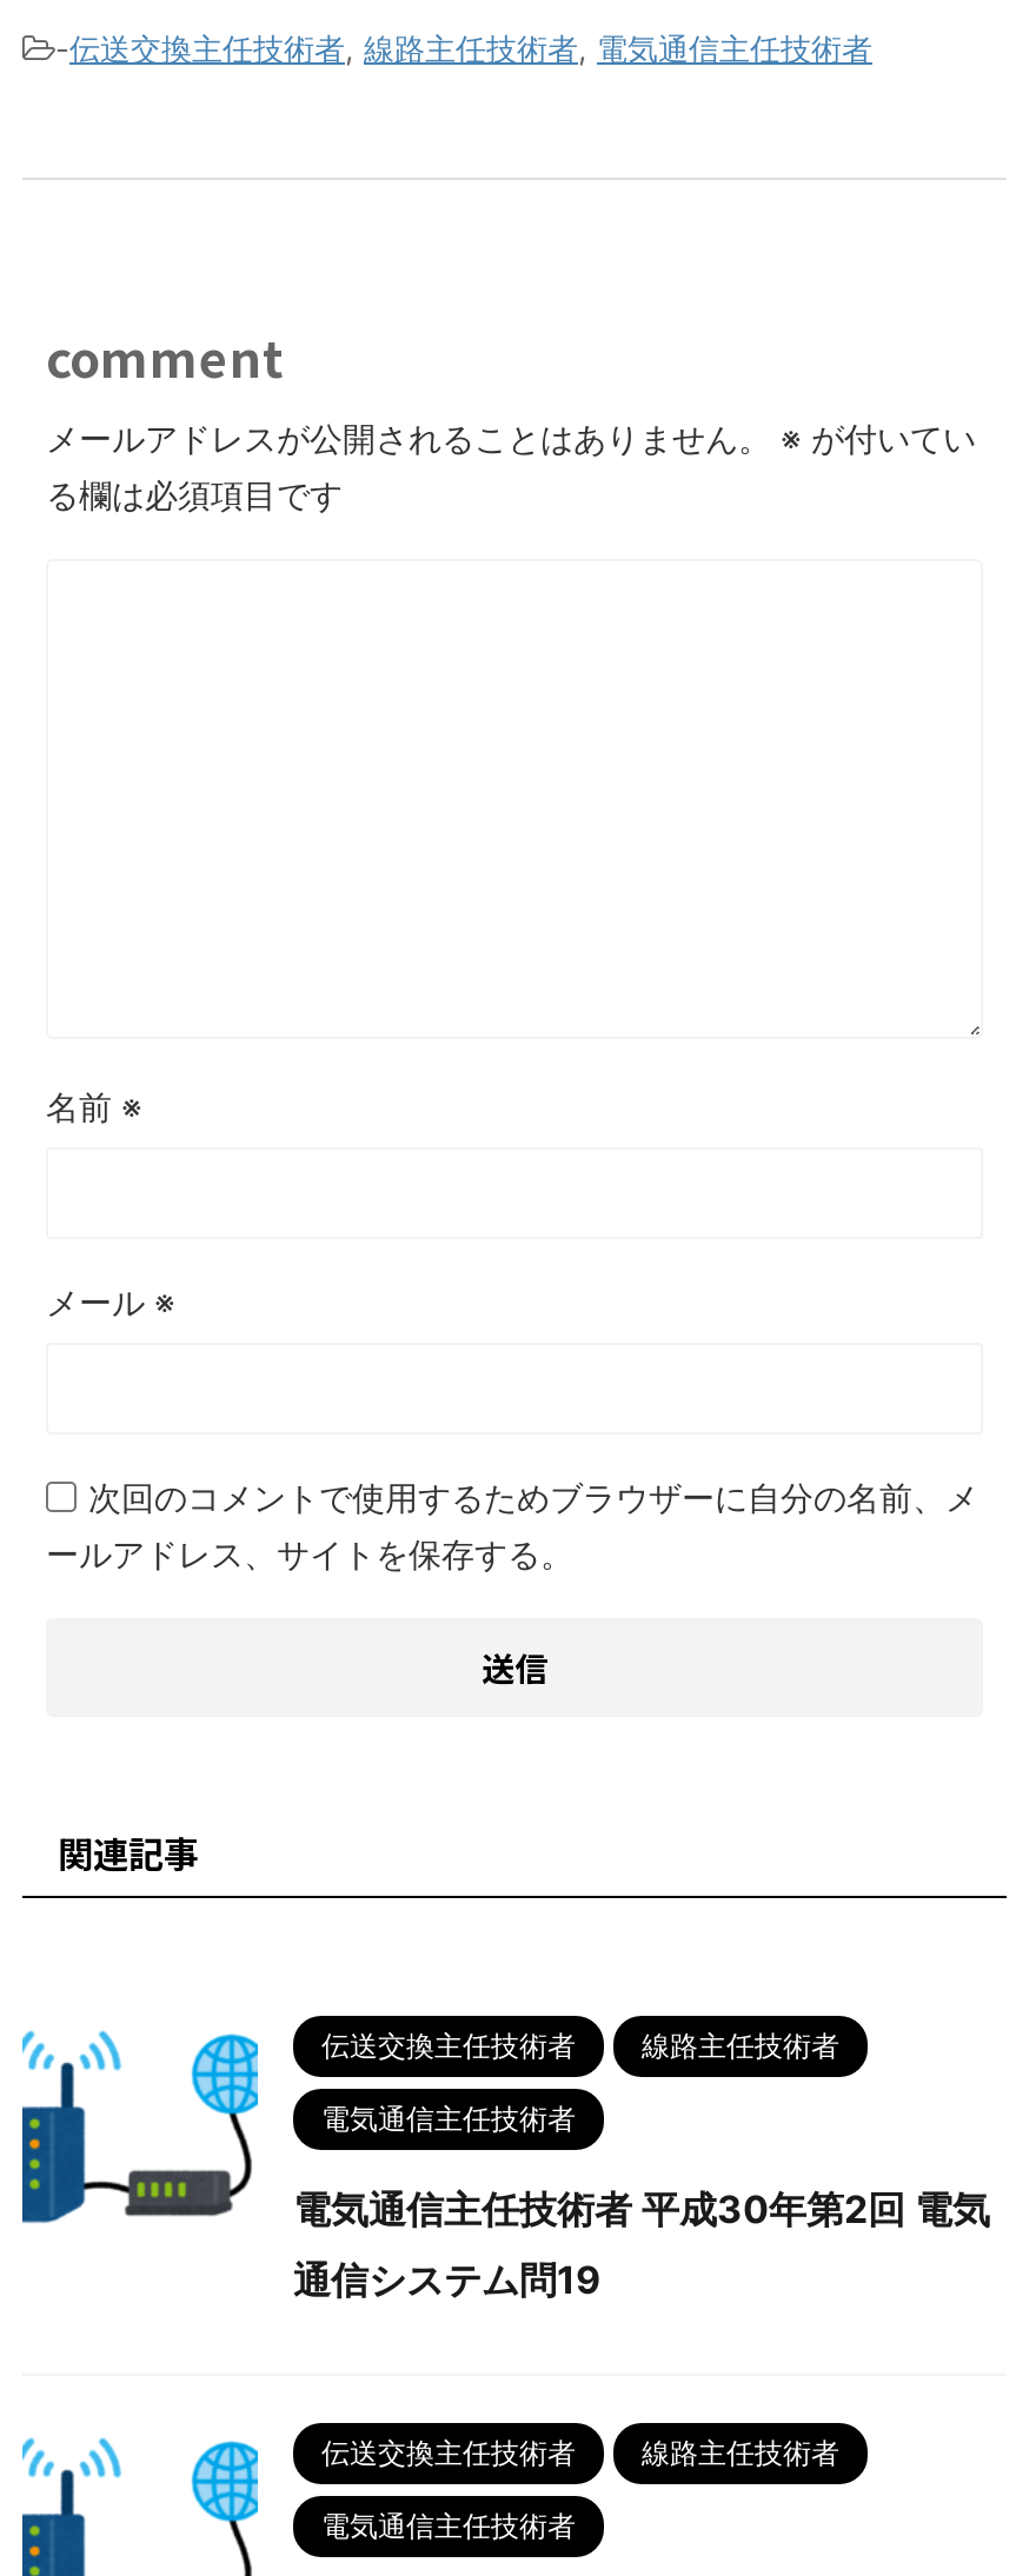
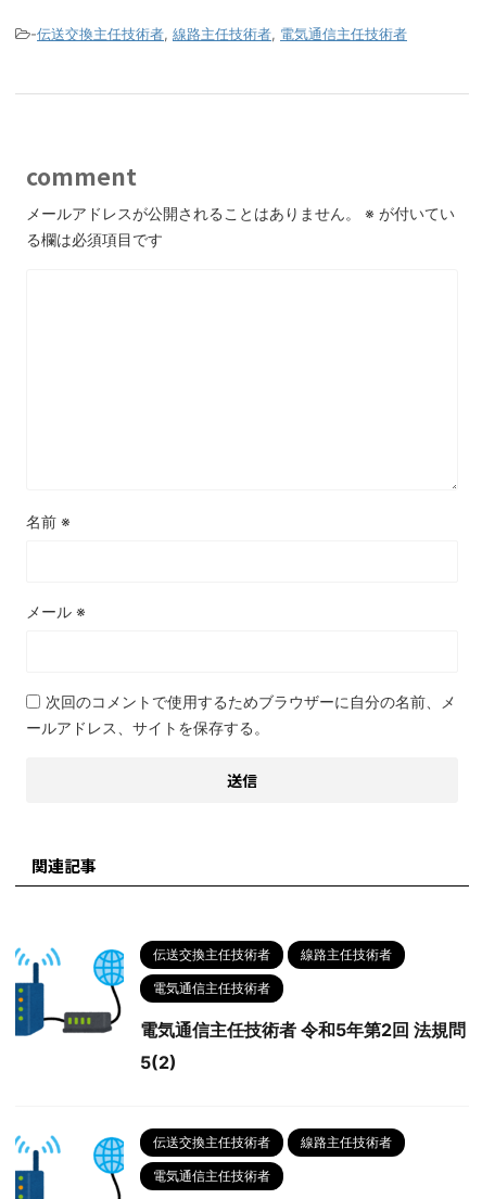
- 電気通信主任技術者 平成30年第2回 電気
+ 電気通信主任技術者 令和5年第2回 法規問

- 通信システム問19
+ 5(2)
